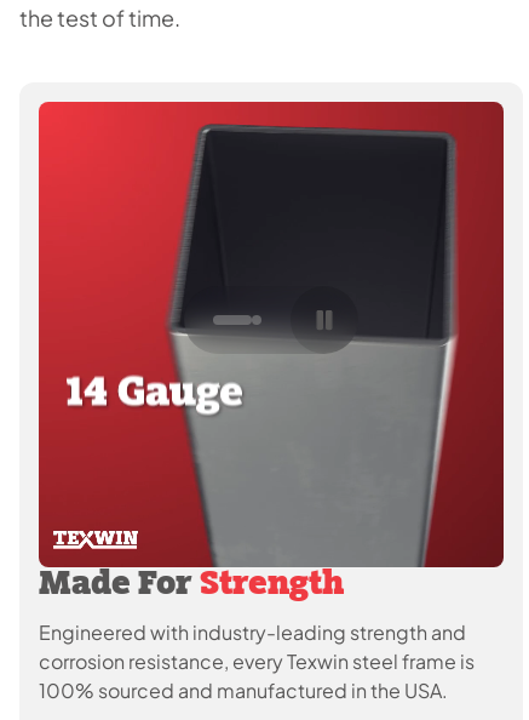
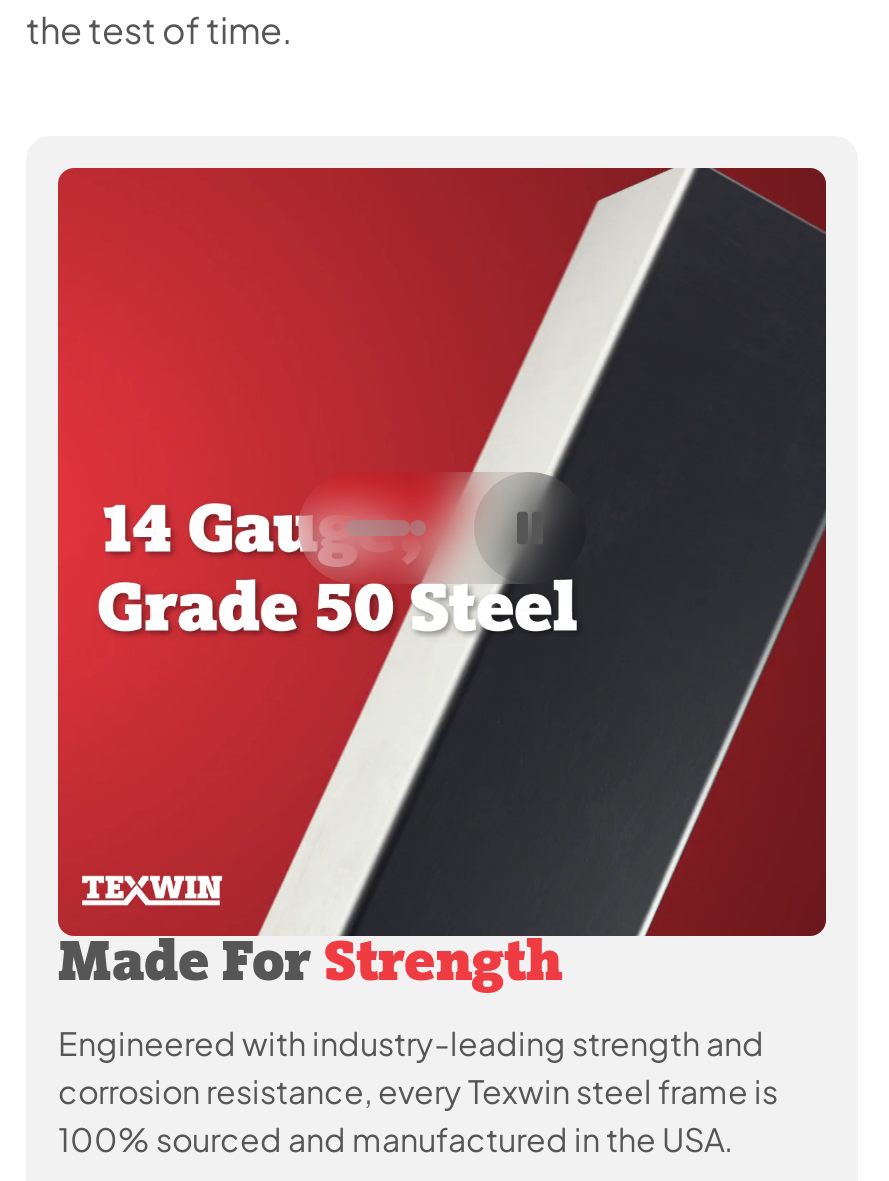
- [image]
+ [image]
